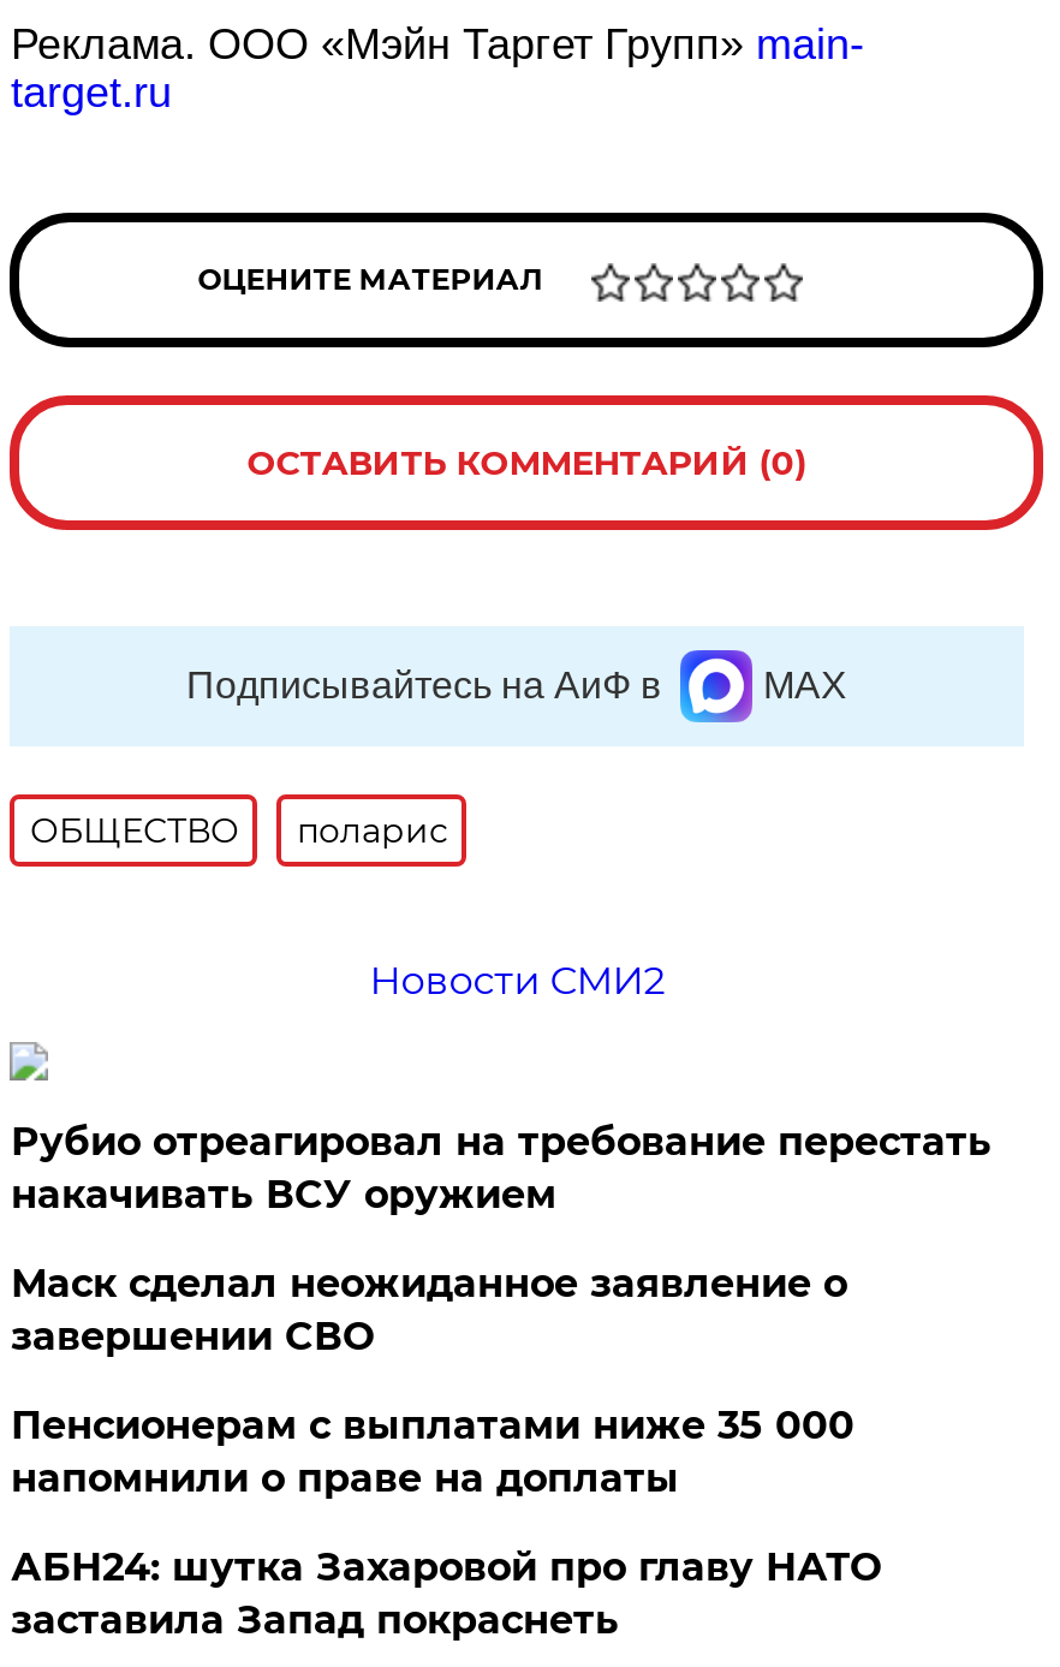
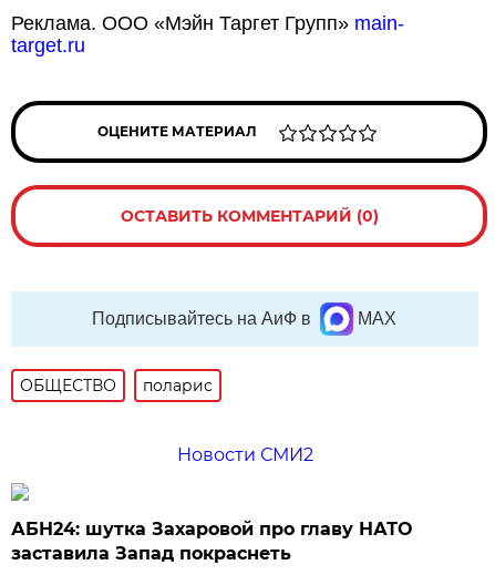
- Рубио отреагировал на требование перестать
- накачивать ВСУ оружием
- Маск сделал неожиданное заявление о
- завершении СВО
- Пенсионерам с выплатами ниже 35 000
- напомнили о праве на доплаты
